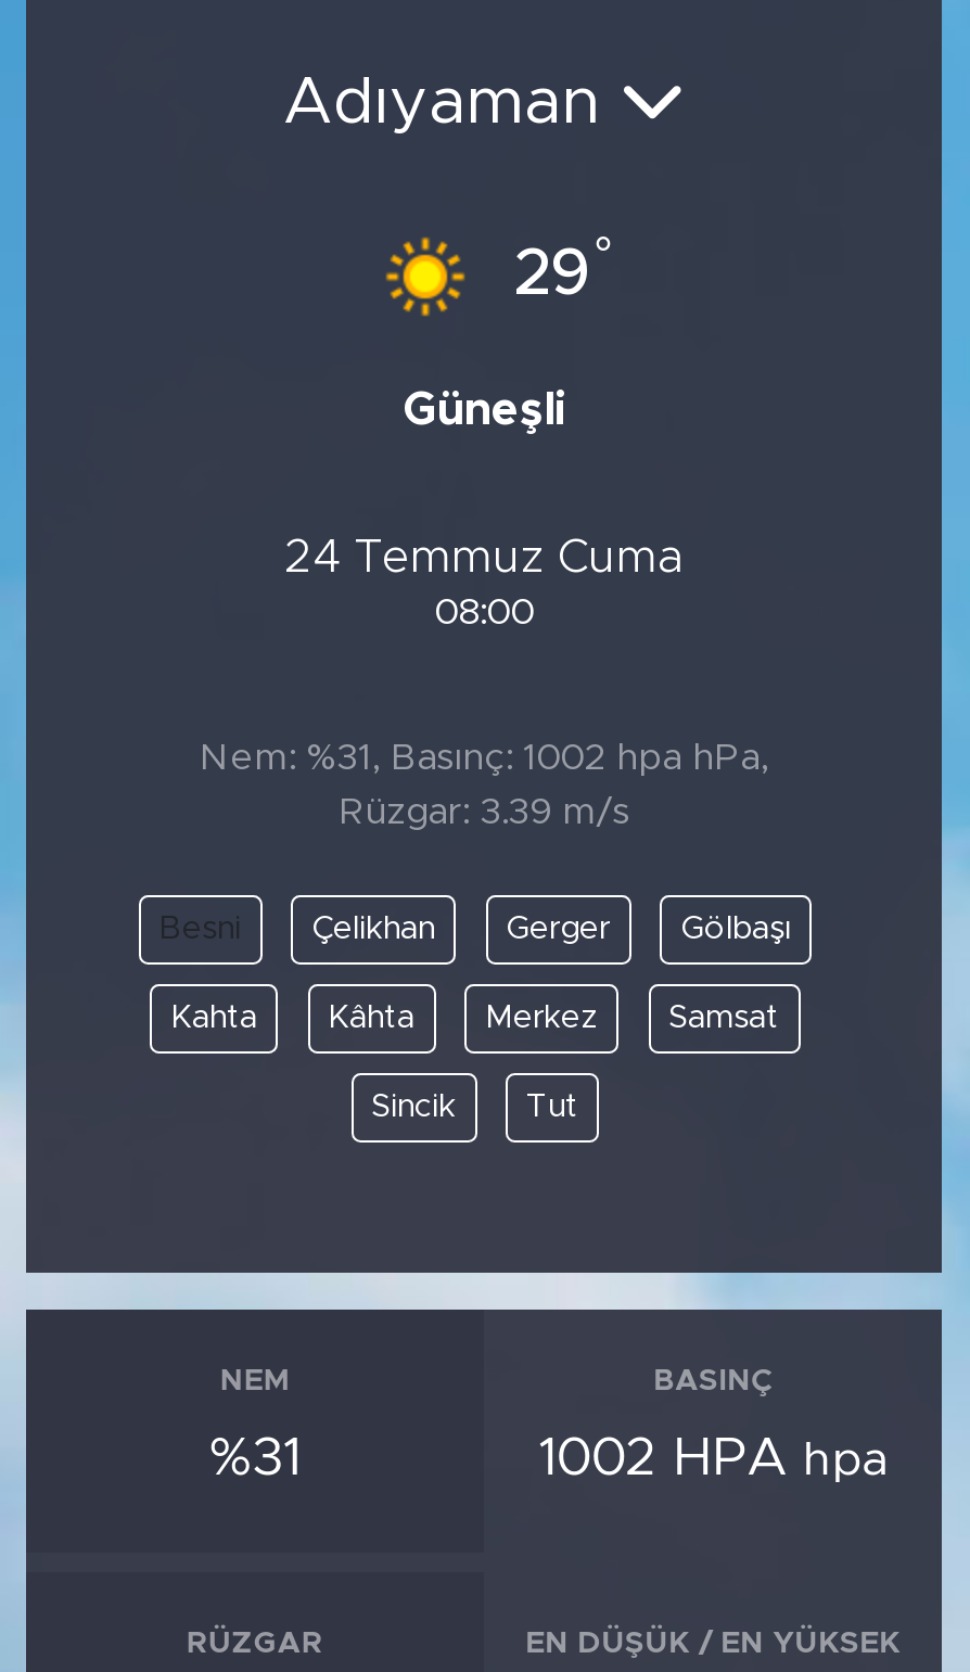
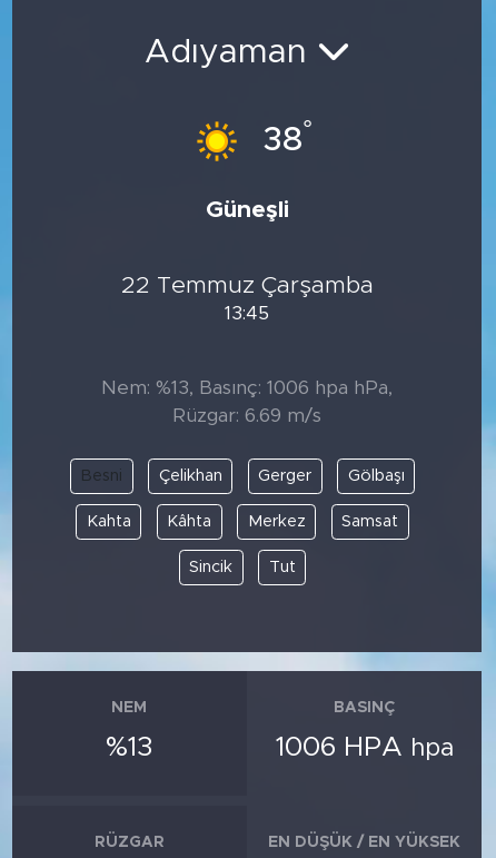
- 29°
+ 38°

- 24 Temmuz Cuma
+ 22 Temmuz Çarşamba

- 08:00
+ 13:45

- Nem: %31, Basınç: 1002 hpa hPa,
+ Nem: %13, Basınç: 1006 hpa hPa,

- Rüzgar: 3.39 m/s
+ Rüzgar: 6.69 m/s

- %31
+ %13

- 1002 HPA hpa
+ 1006 HPA hpa
